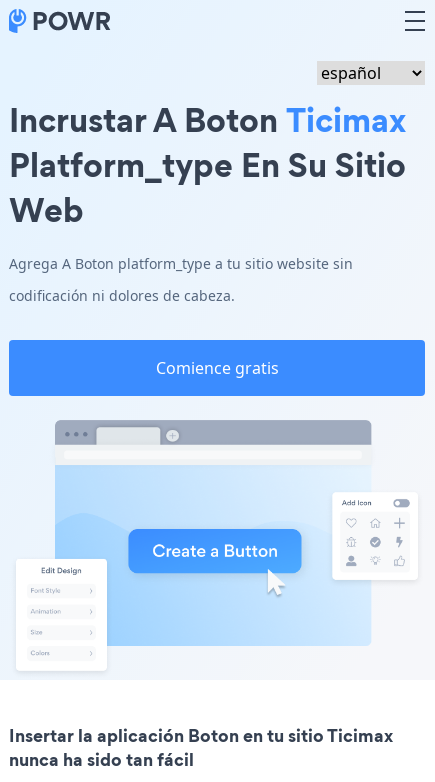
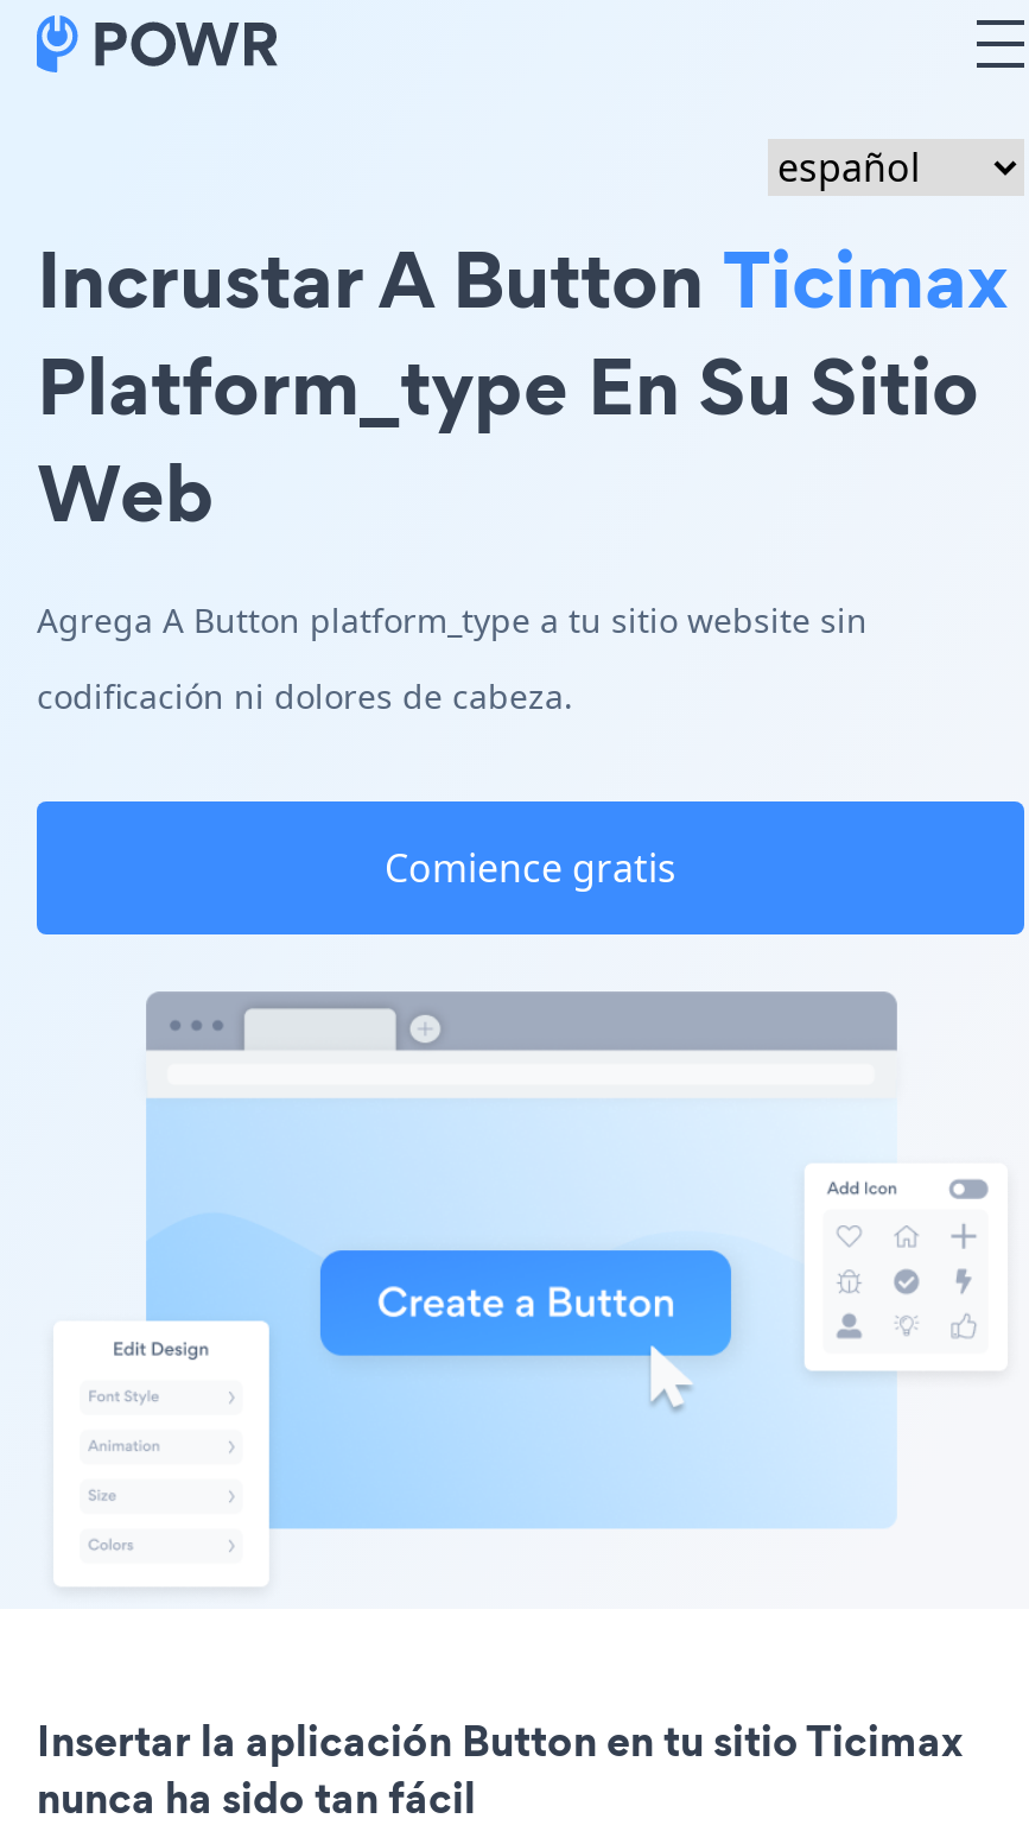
- Incrustar A Boton Ticimax
+ Incrustar A Button Ticimax

- Agrega A Boton platform_type a tu sitio website sin
+ Agrega A Button platform_type a tu sitio website sin

- Insertar la aplicación Boton en tu sitio Ticimax
+ Insertar la aplicación Button en tu sitio Ticimax
